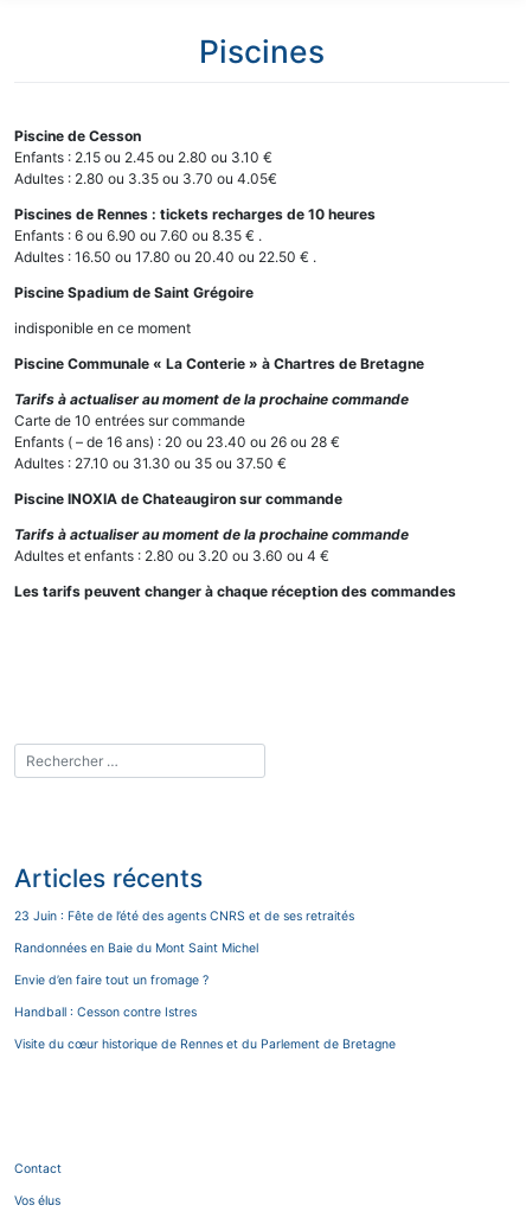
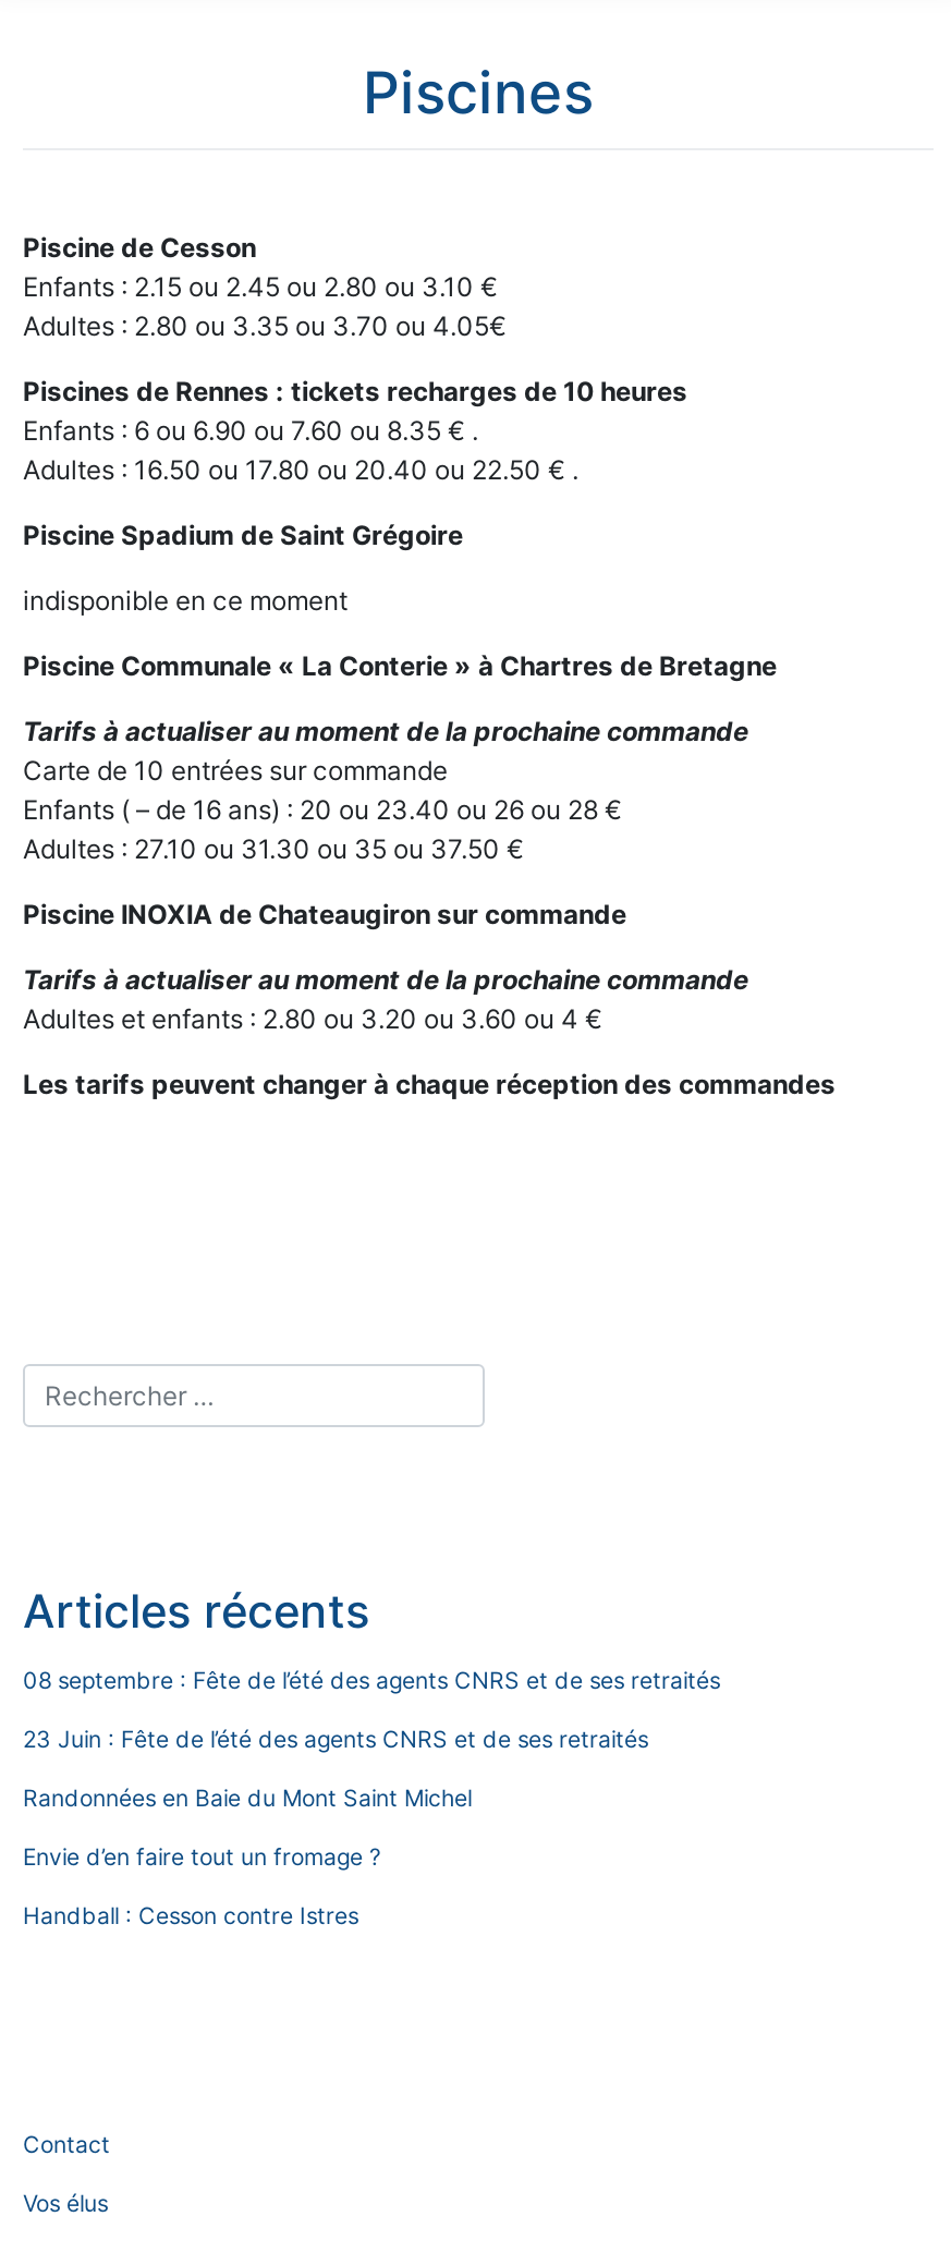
+ 08 septembre : Fête de l’été des agents CNRS et de ses retraités

moved down: 23 Juin : Fête de l’été des agents CNRS et de ses retraités | Randonnées en Baie du Mont Saint Michel | Envie d’en faire tout un fromage ? | Handball : Cesson contre Istres

- Visite du cœur historique de Rennes et du Parlement de Bretagne
